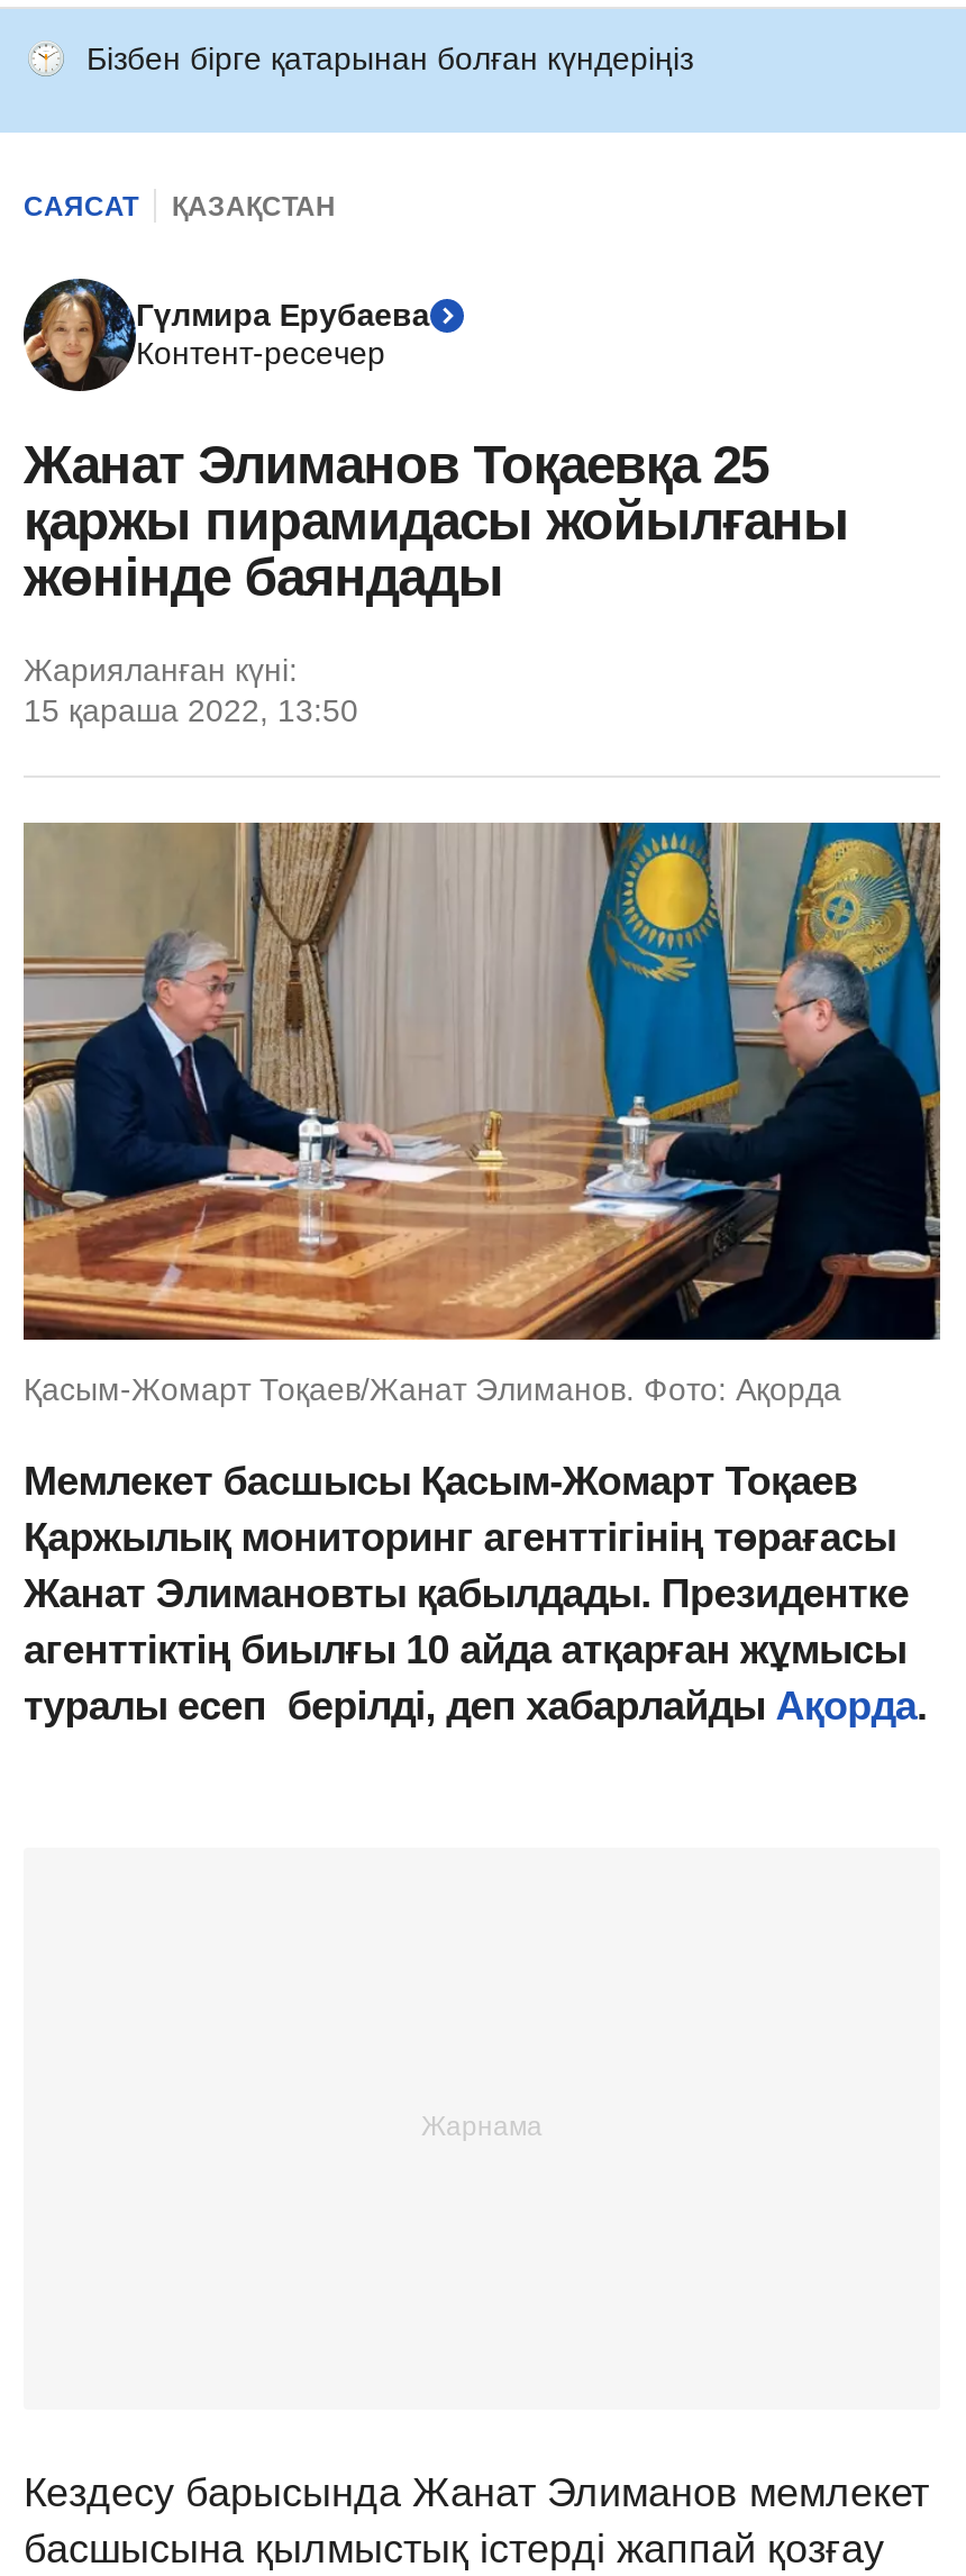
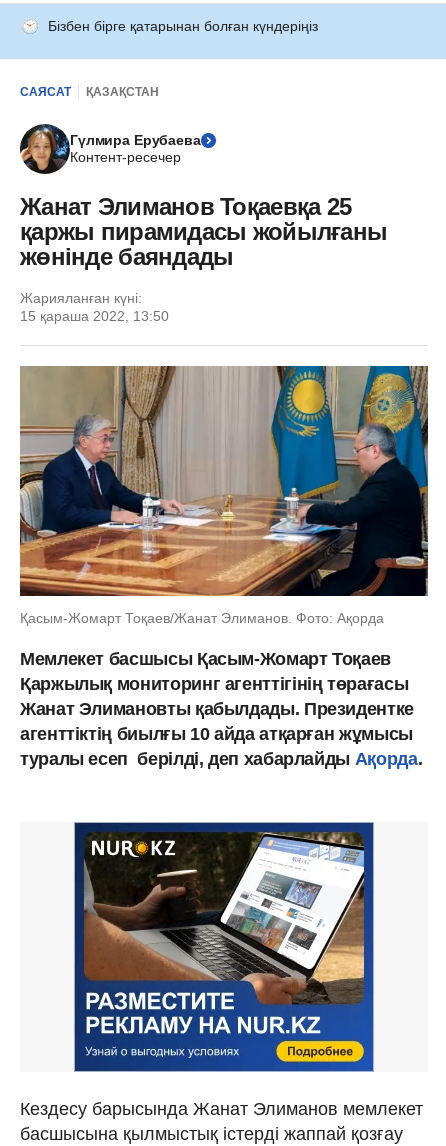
+ [image]
